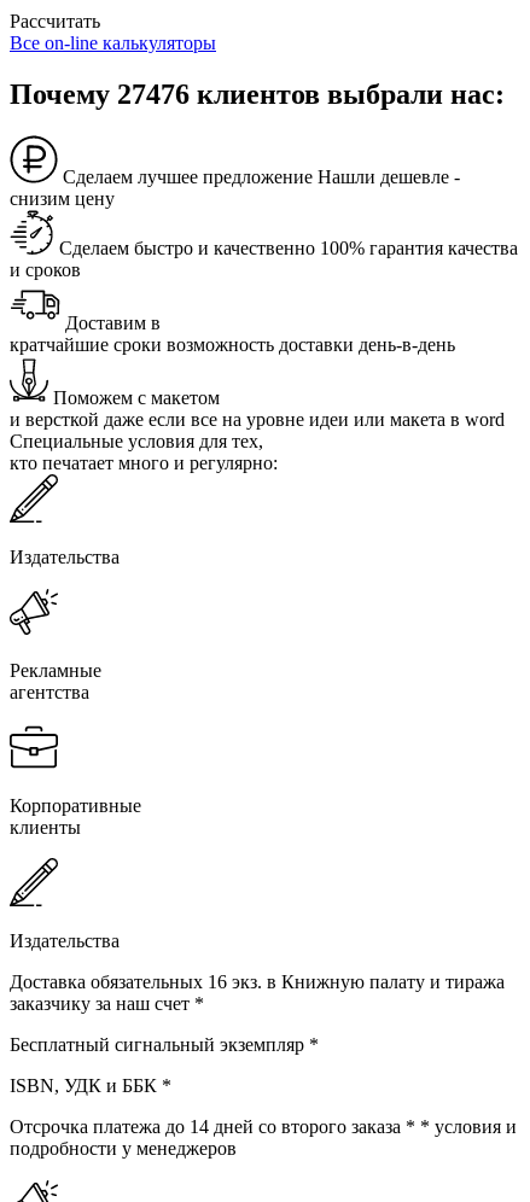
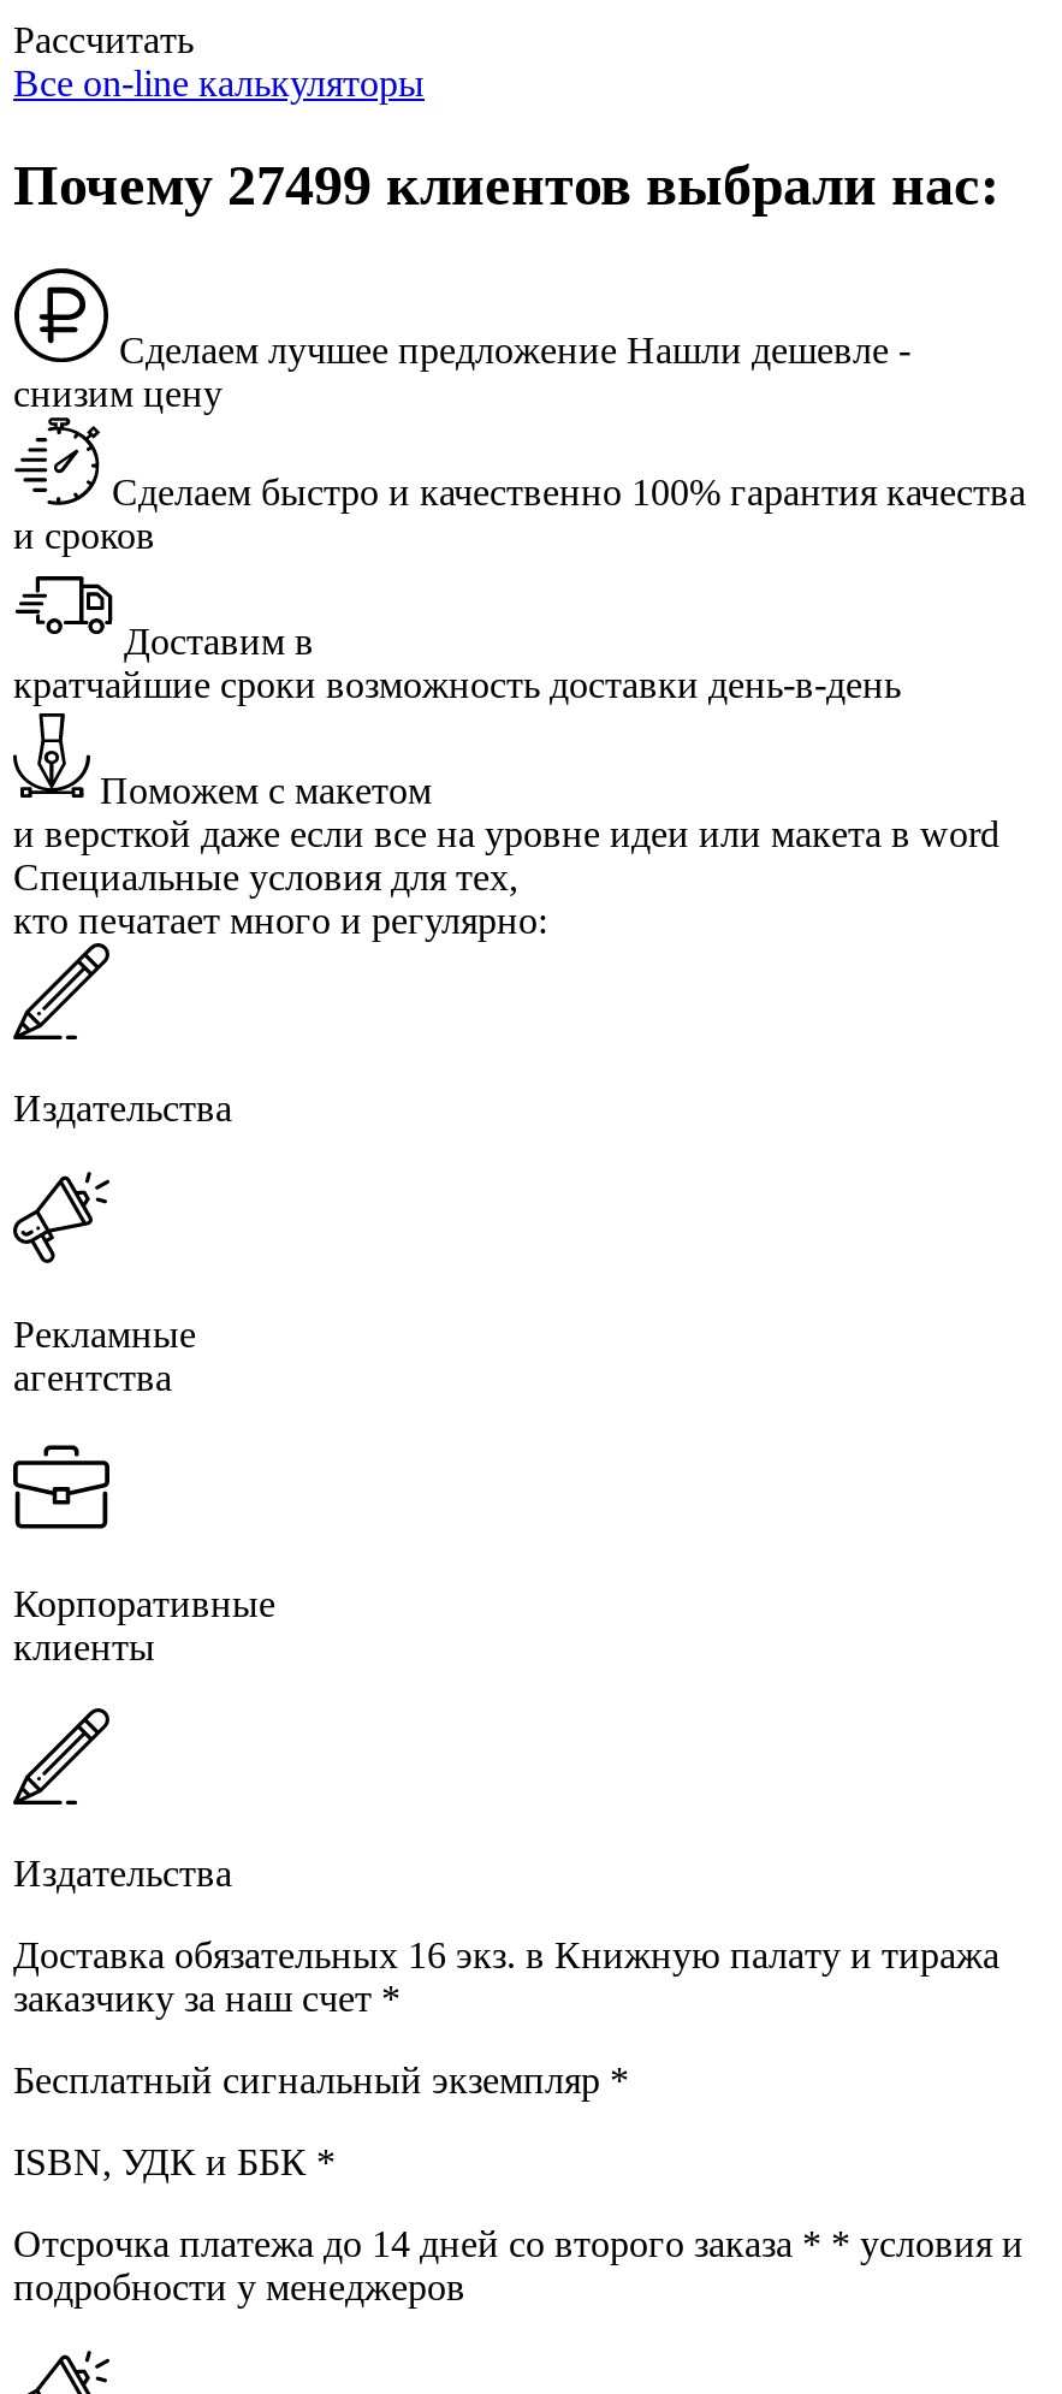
- Почему 27476 клиентов выбрали нас:
+ Почему 27499 клиентов выбрали нас:
